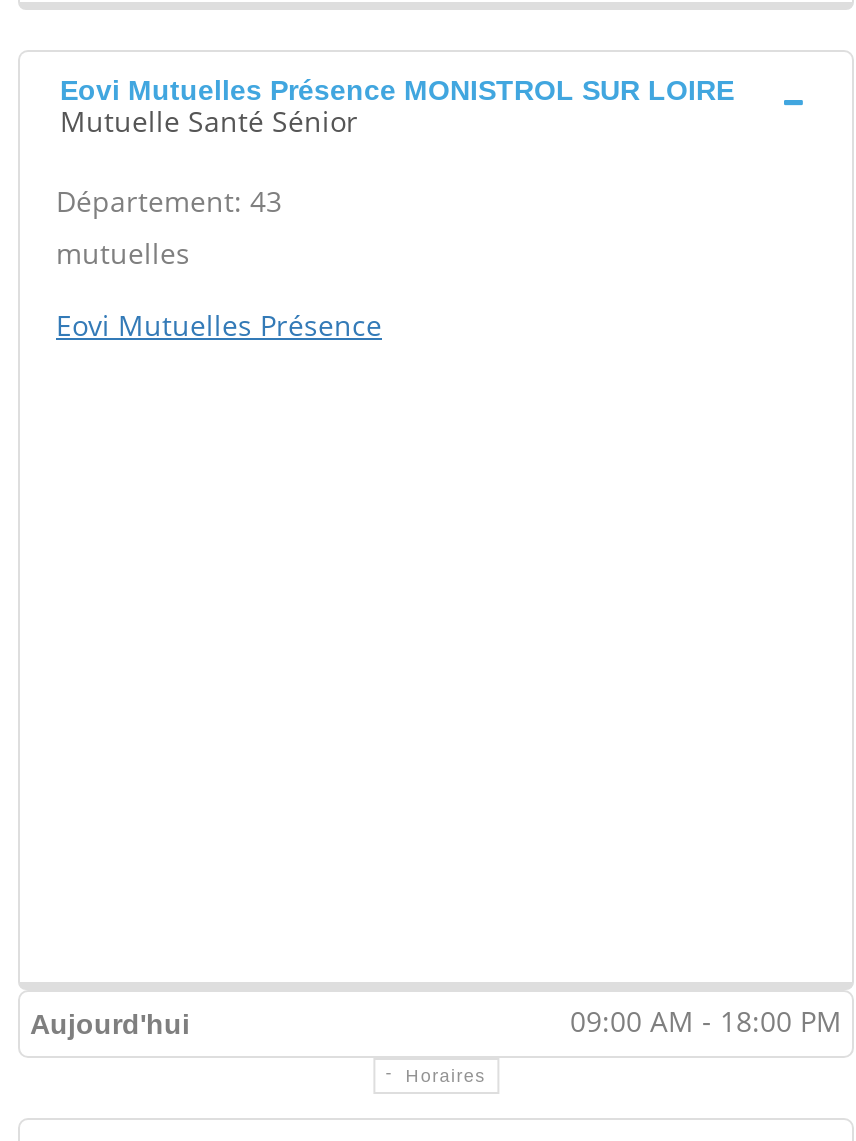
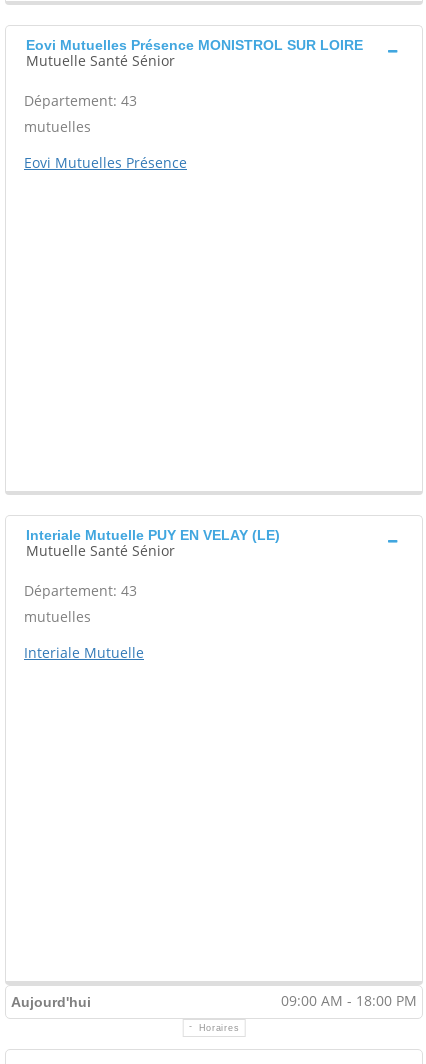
+ Interiale Mutuelle PUY EN VELAY (LE)
+ Mutuelle Santé Sénior
+ Département: 43
+ mutuelles
+ Interiale Mutuelle
